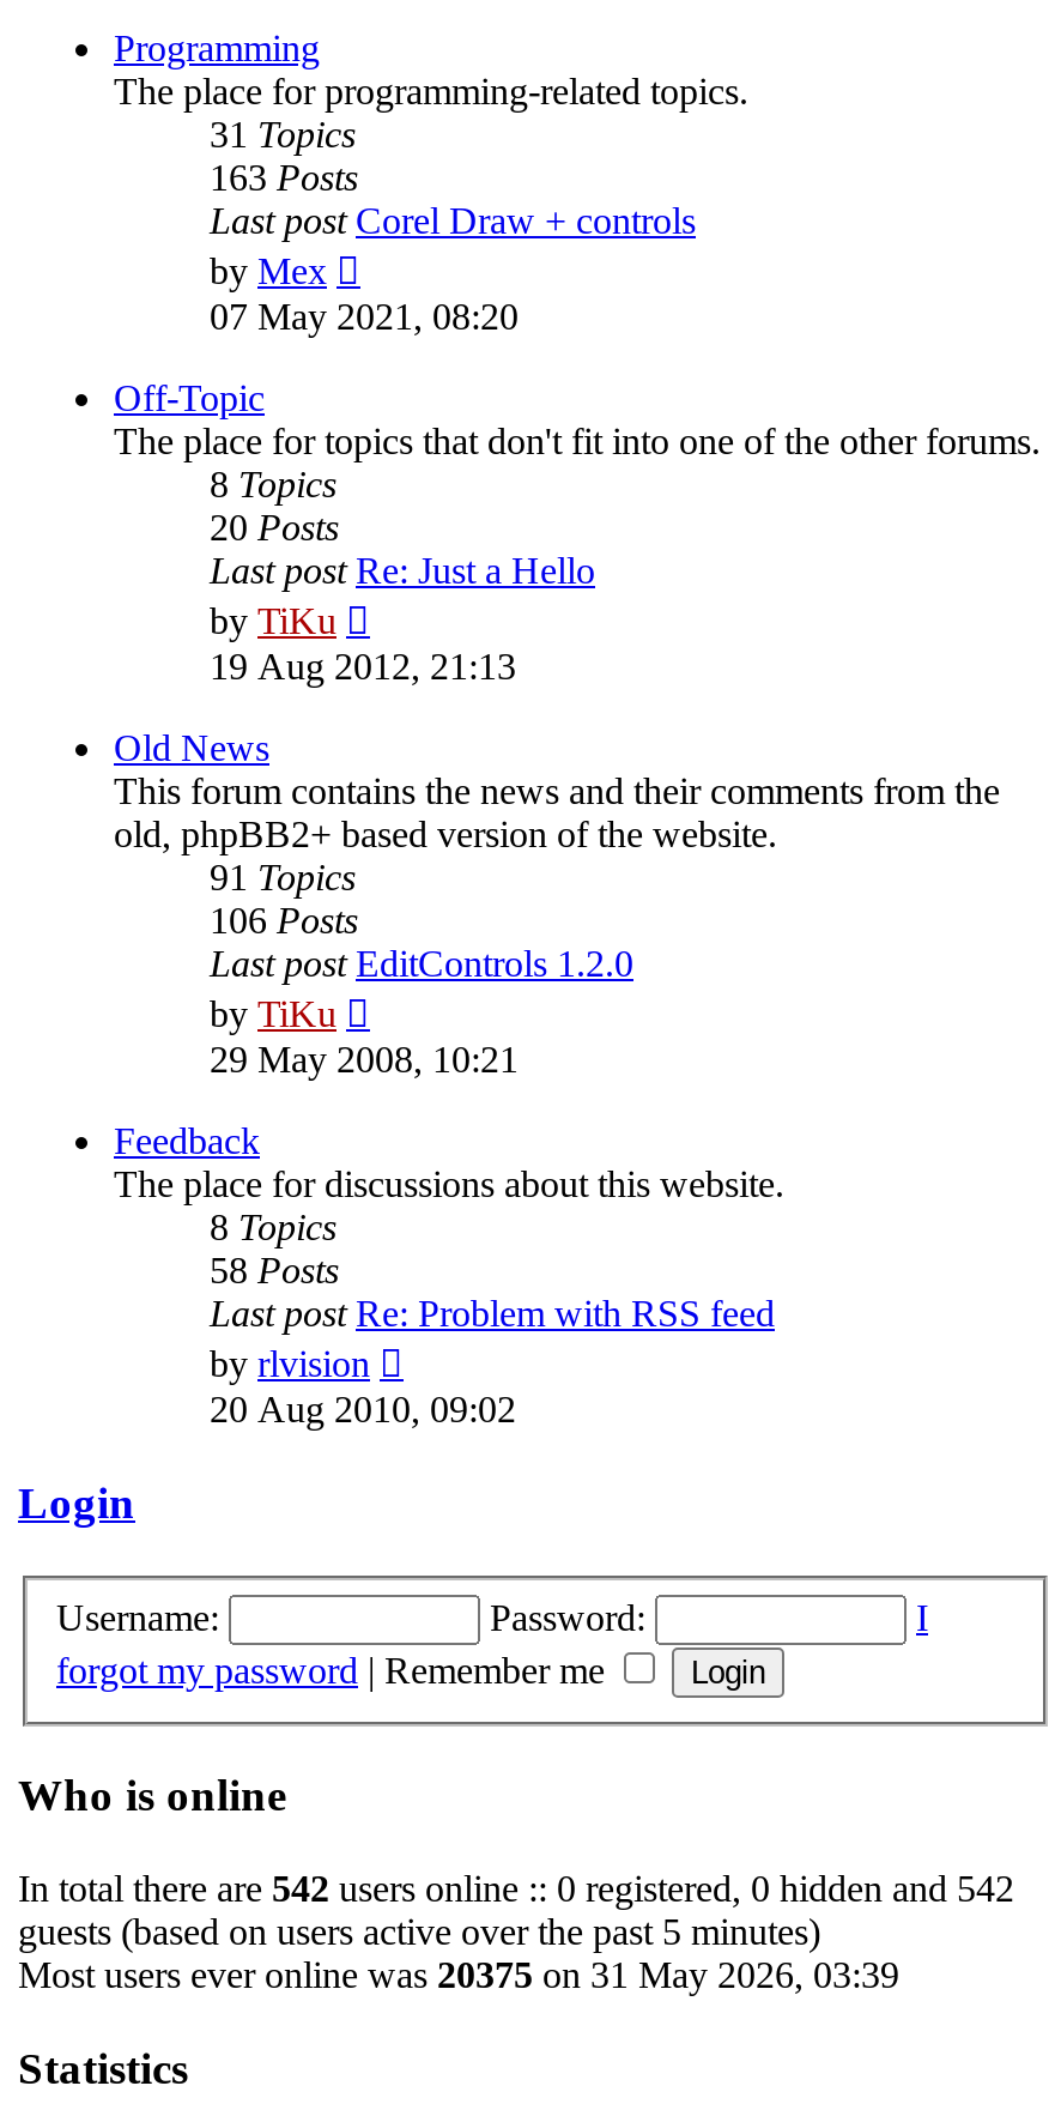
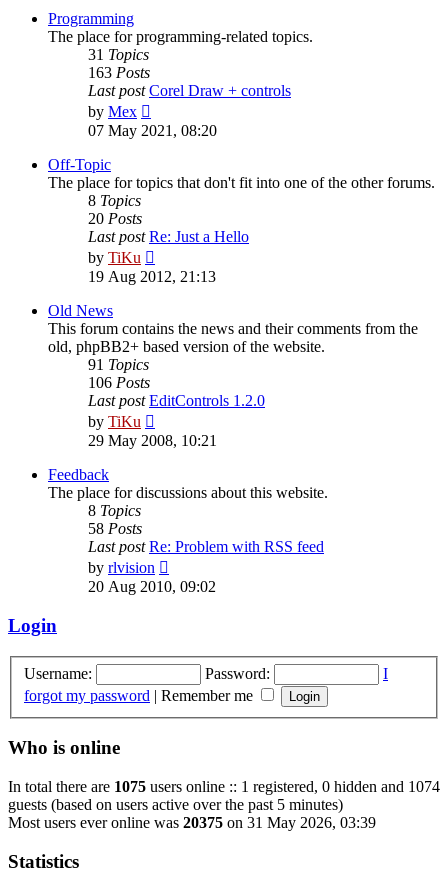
- In total there are 542 users online :: 0 registered, 0 hidden and 542
+ In total there are 1075 users online :: 1 registered, 0 hidden and 1074
